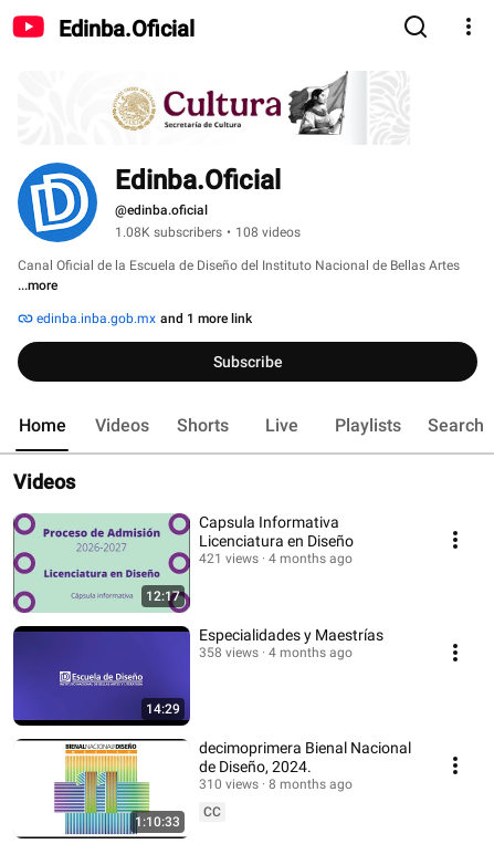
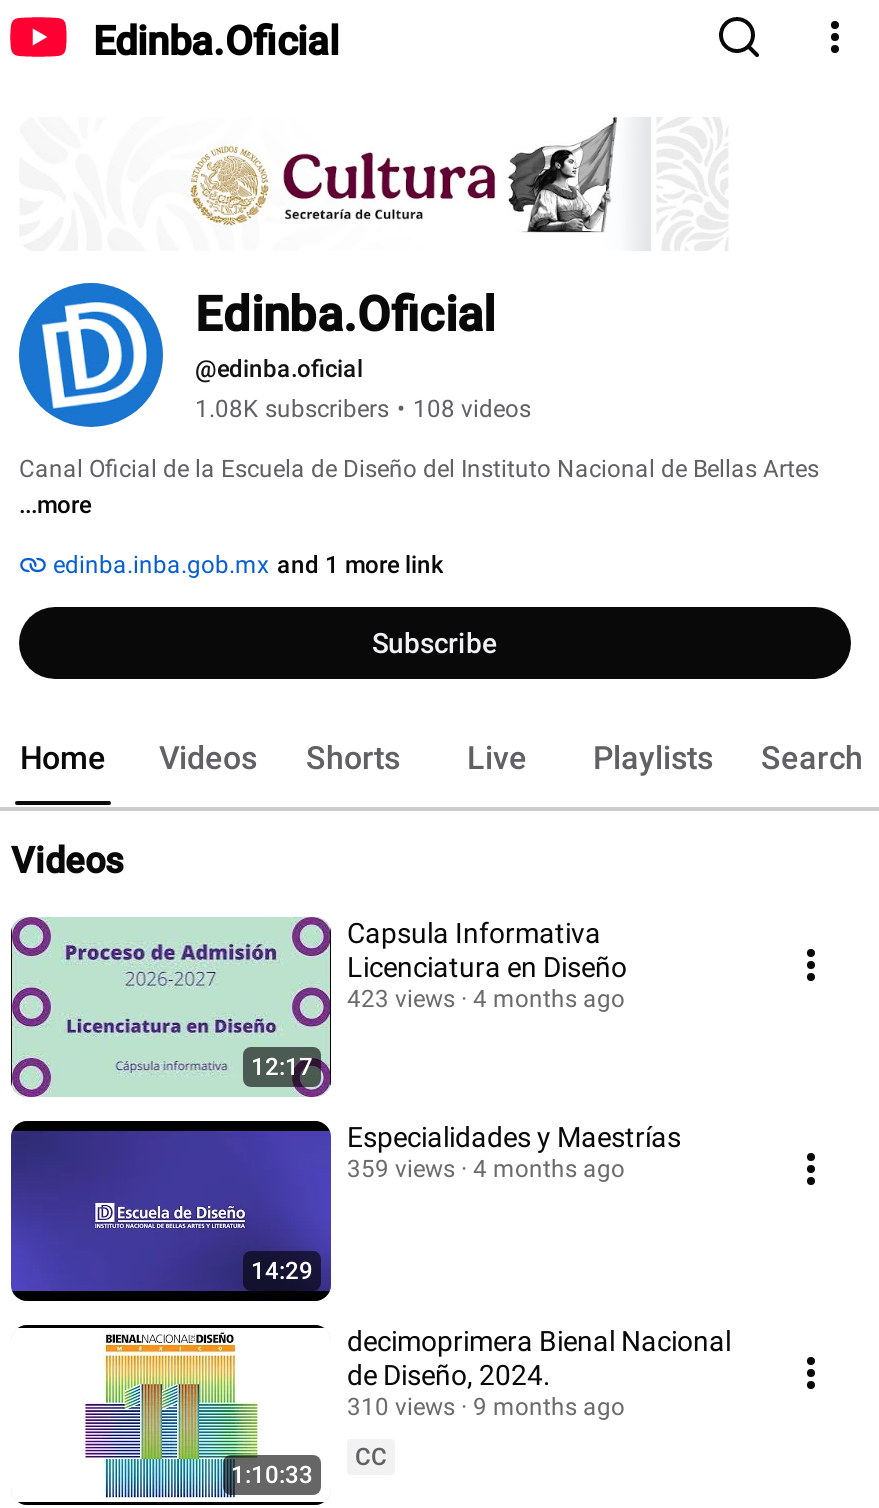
- 421 views 4 months ago
+ 423 views 4 months ago

- 358 views 4 months ago
+ 359 views 4 months ago

- 310 views 8 months ago
+ 310 views 9 months ago
